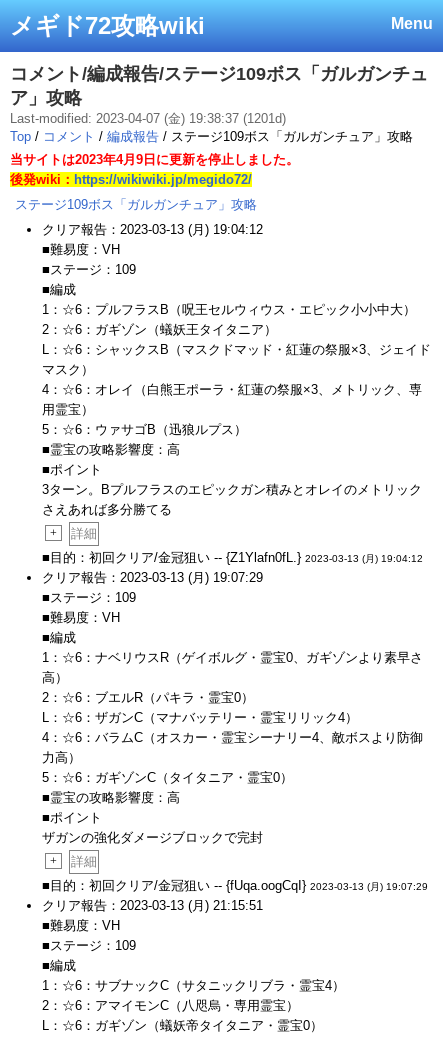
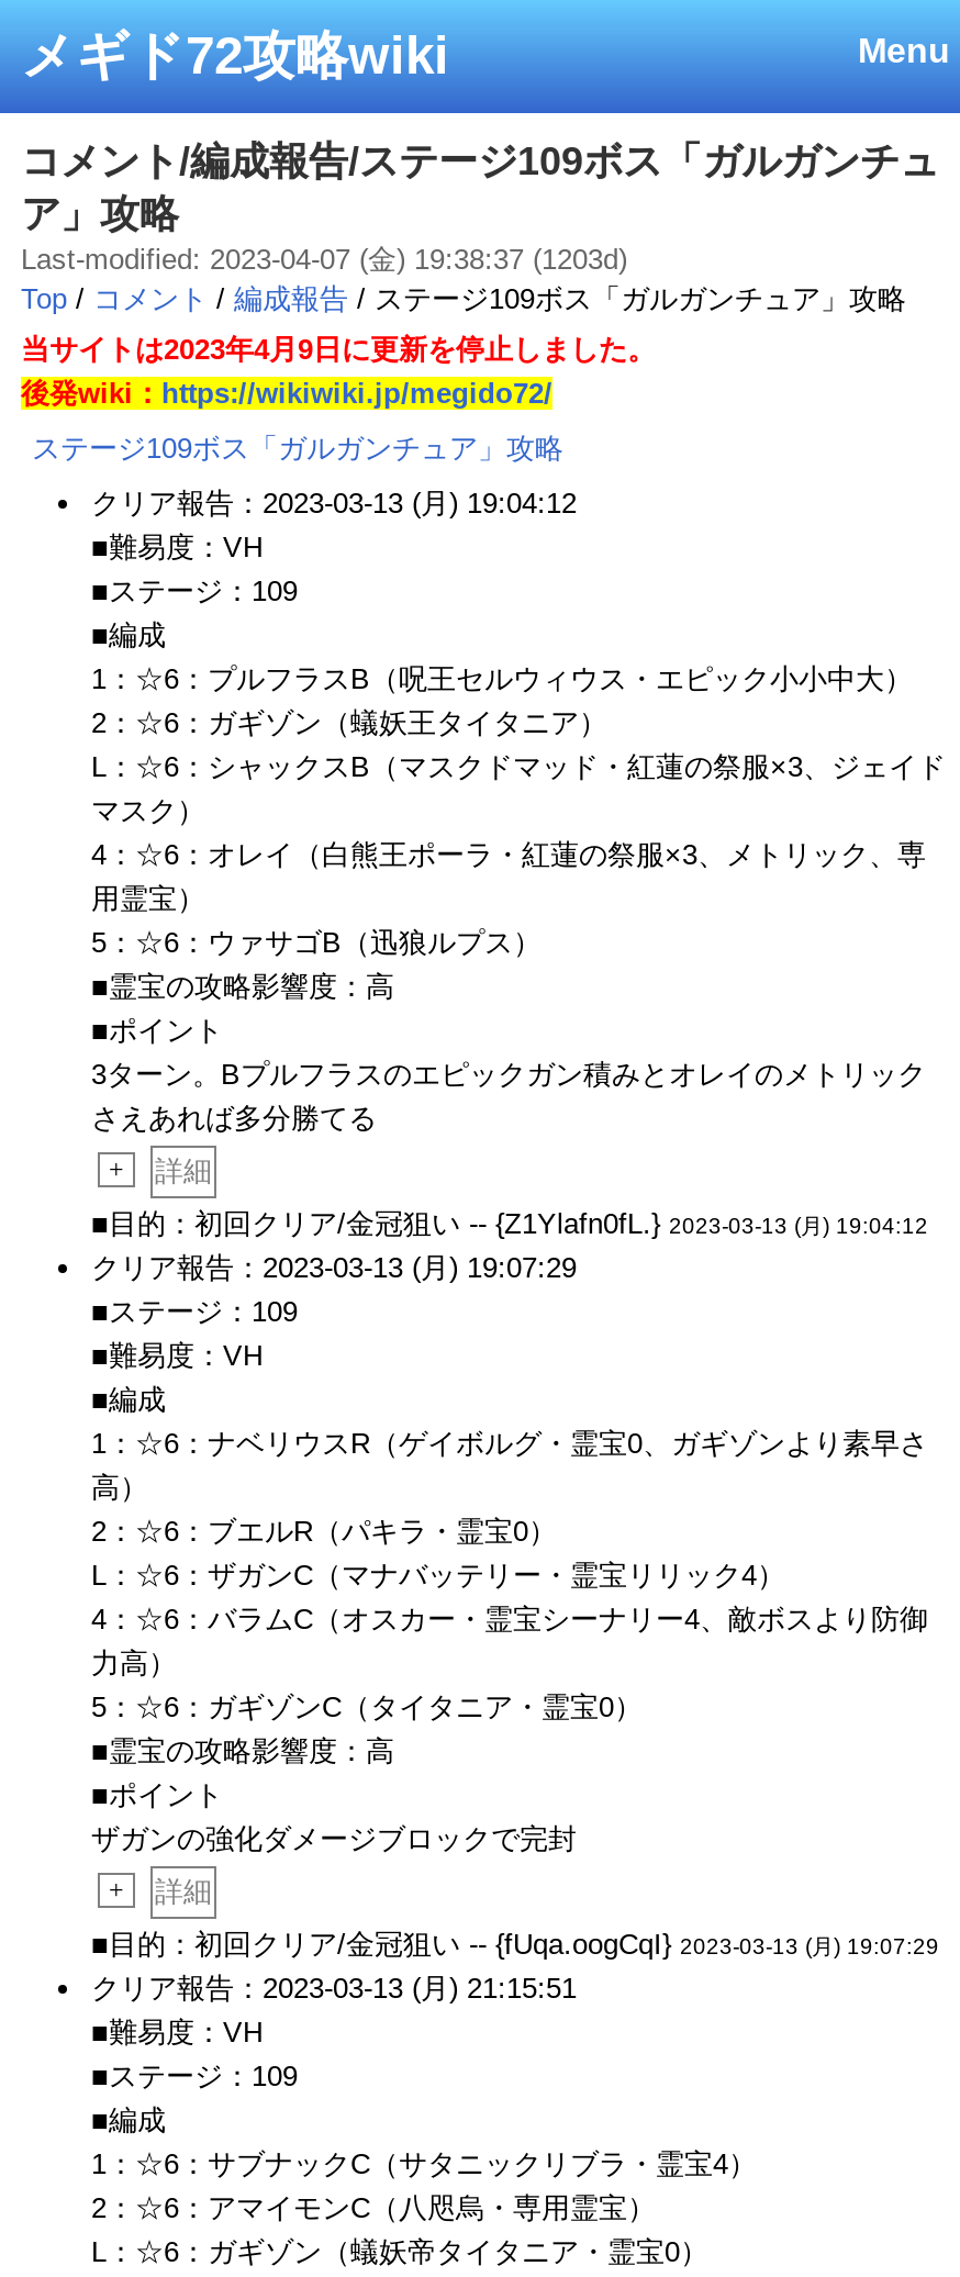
- Last-modified: 2023-04-07 (金) 19:38:37 (1201d)
+ Last-modified: 2023-04-07 (金) 19:38:37 (1203d)
